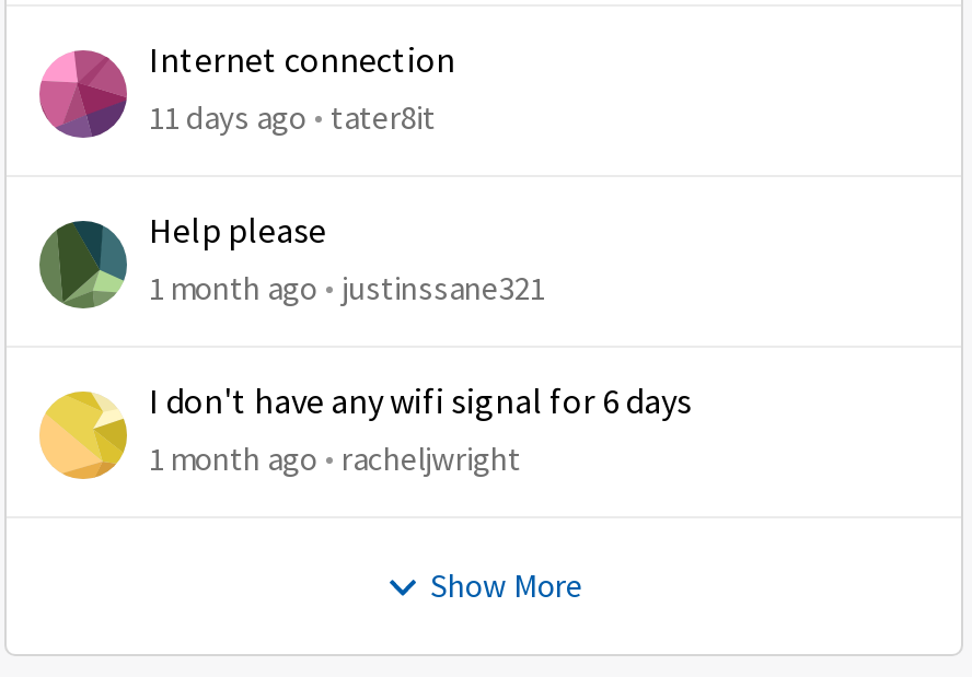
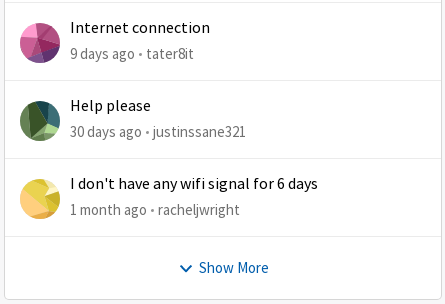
- 11 days ago tater8it
+ 9 days ago tater8it

- 1 month ago justinssane321
+ 30 days ago justinssane321
